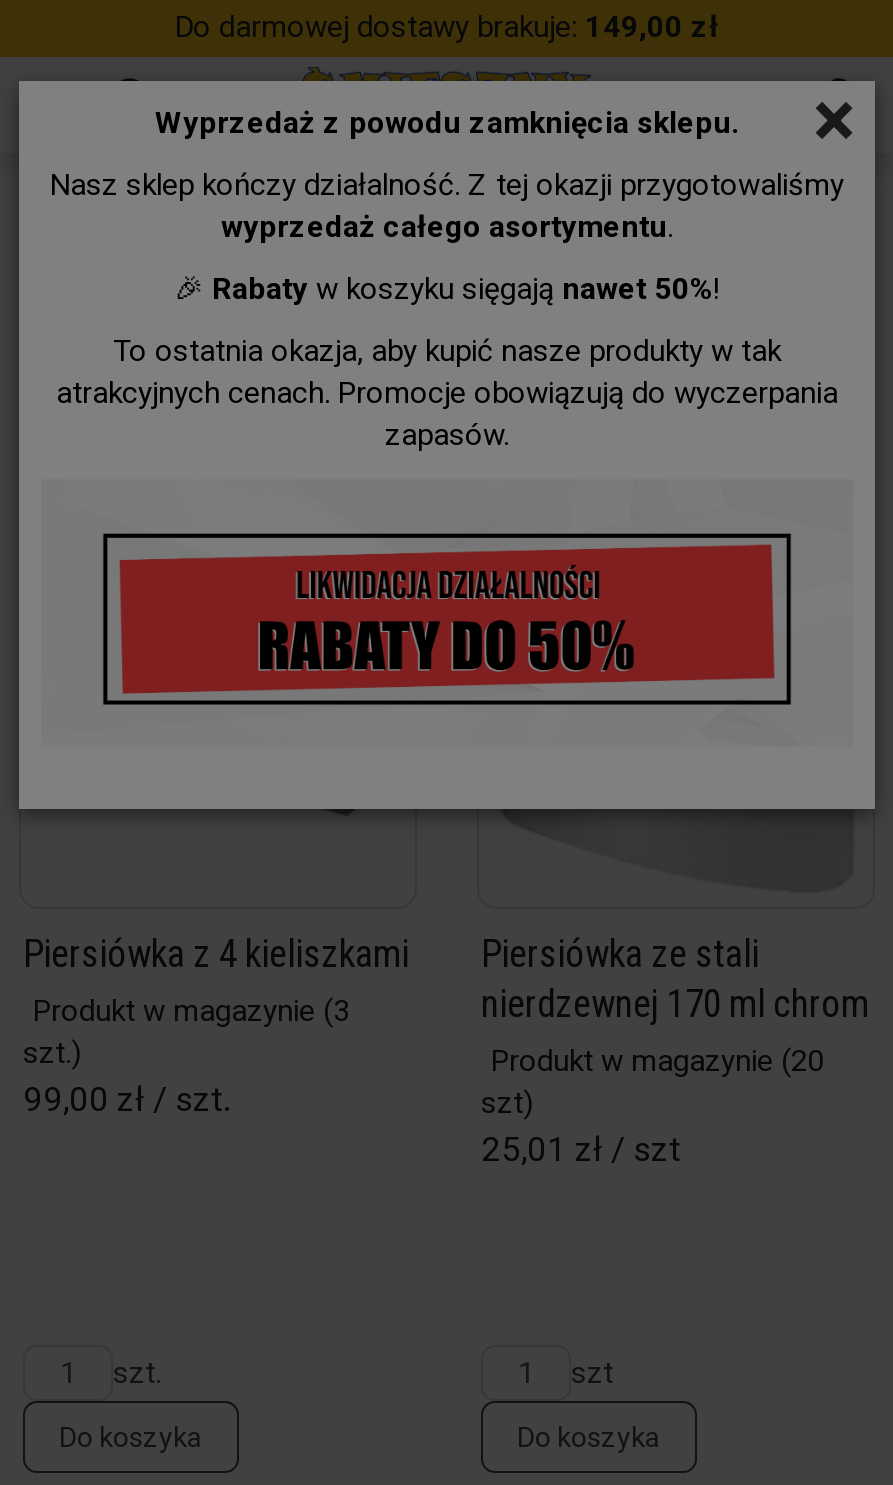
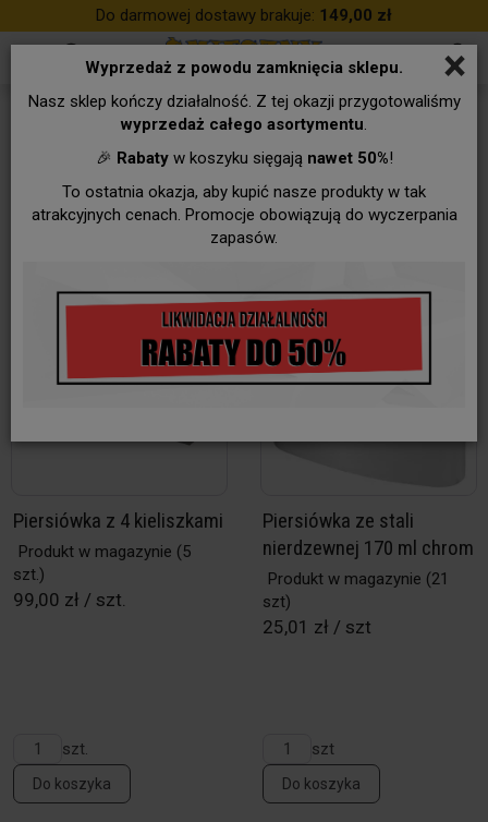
- Produkt w magazynie (3
+ Produkt w magazynie (5

- Produkt w magazynie (20
+ Produkt w magazynie (21
